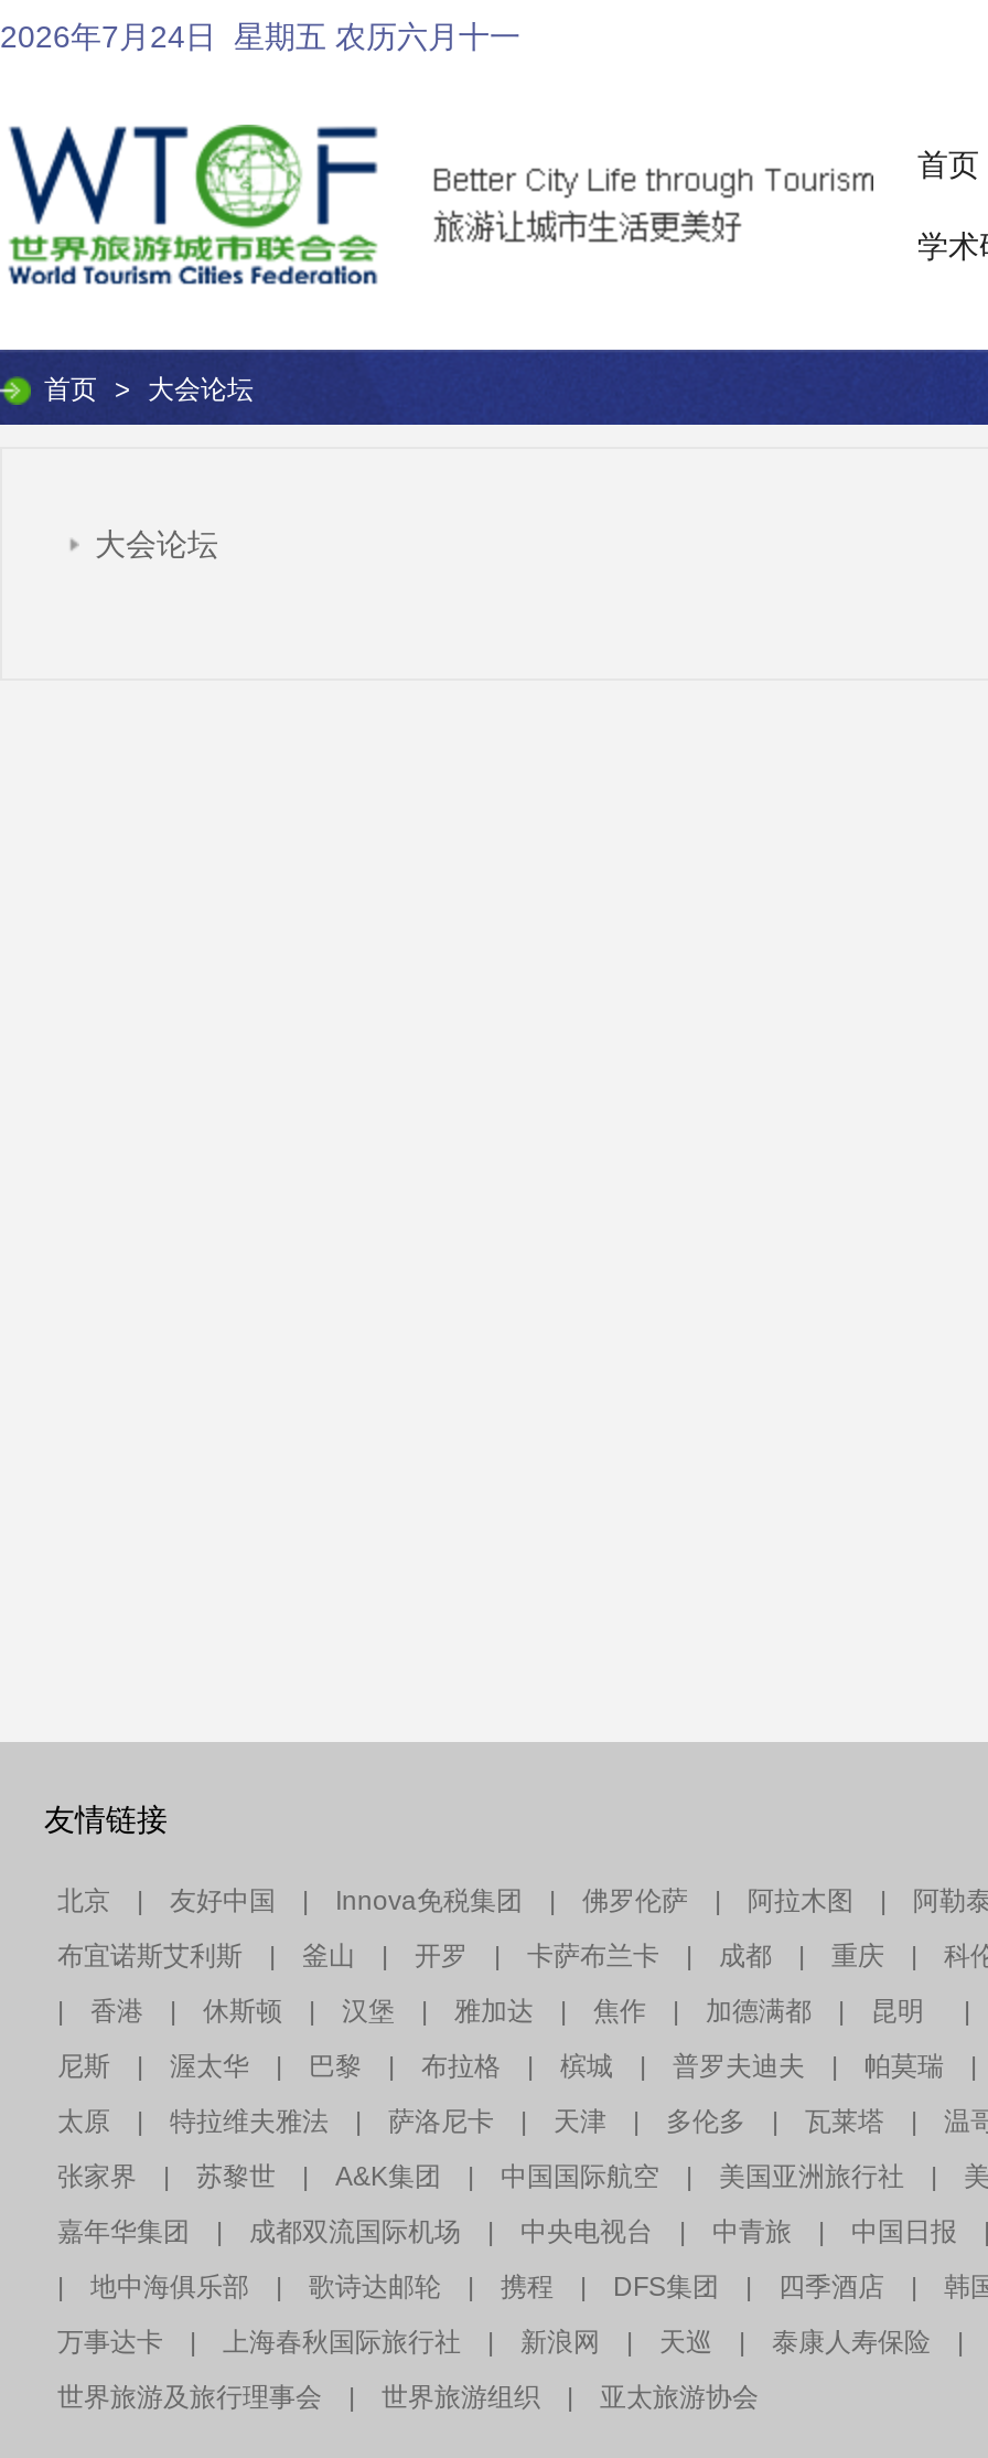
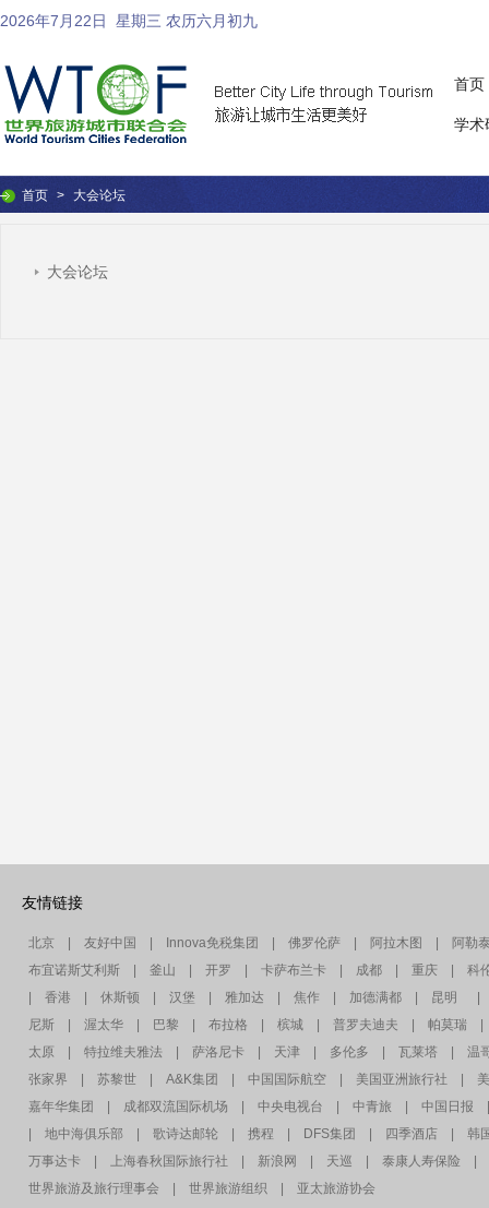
- 2026年7月24日 星期五 农历六月十一
+ 2026年7月22日 星期三 农历六月初九
